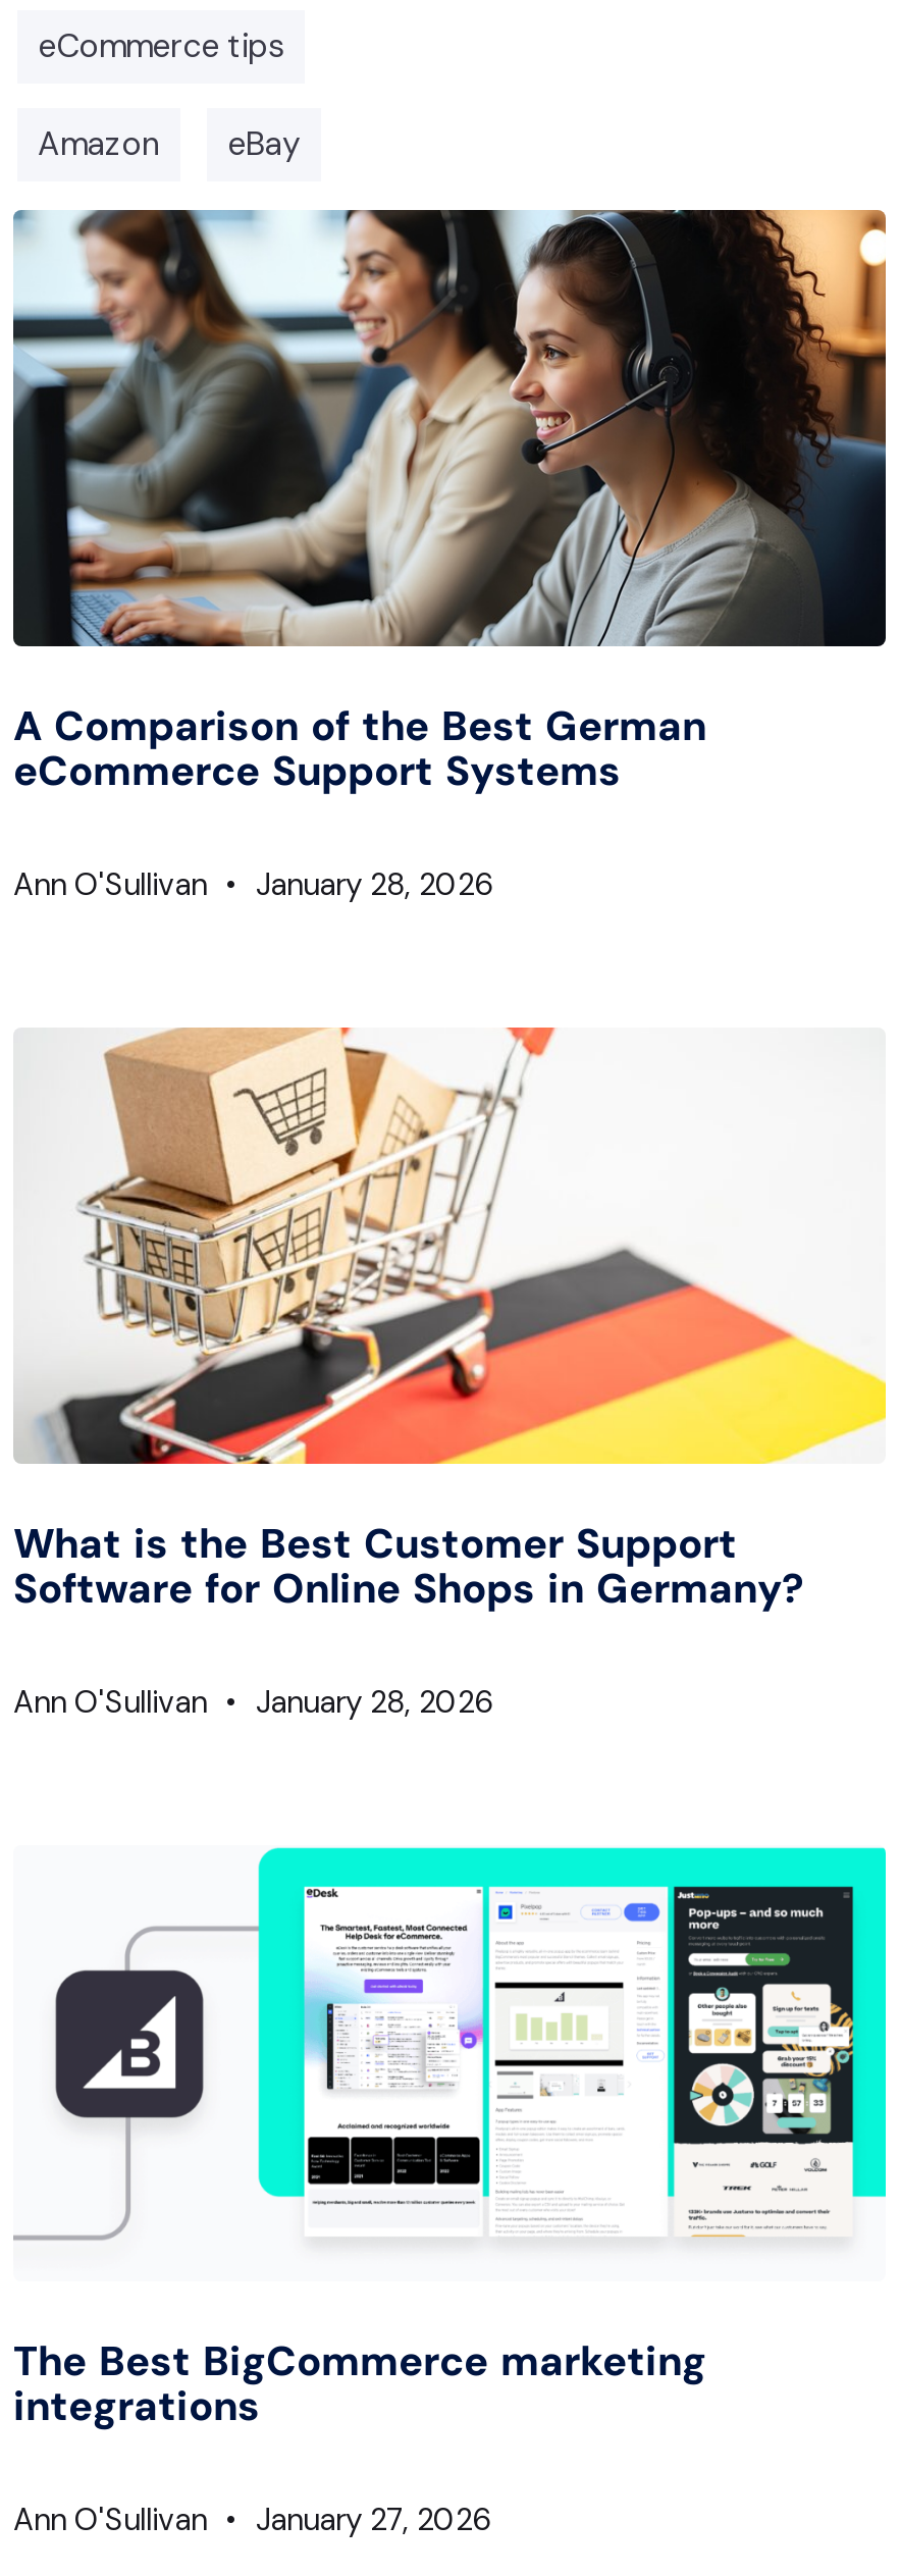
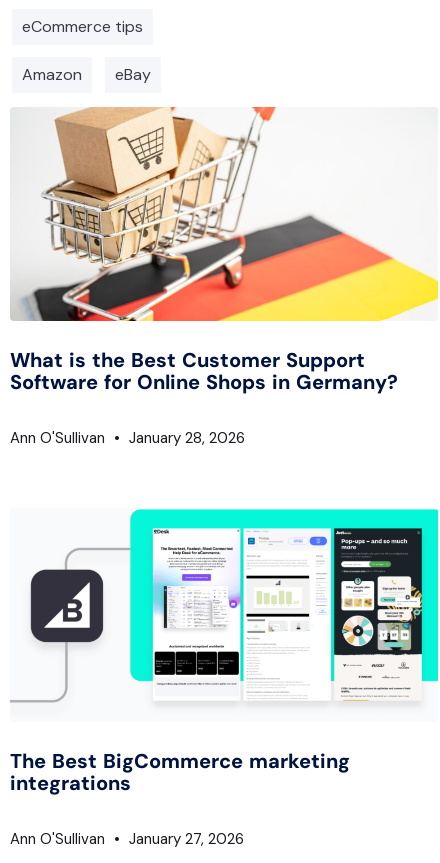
- [image]
- A Comparison of the Best German
- eCommerce Support Systems
- Ann O'Sullivan
- January 28, 2026
